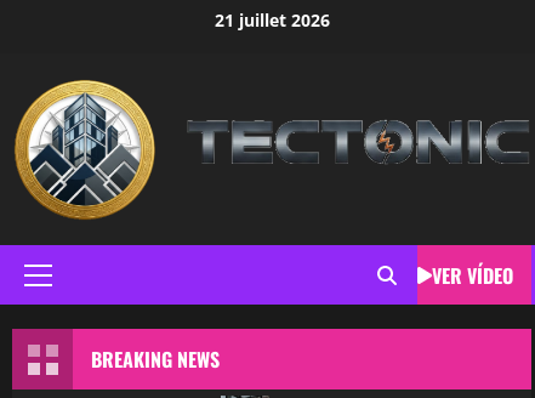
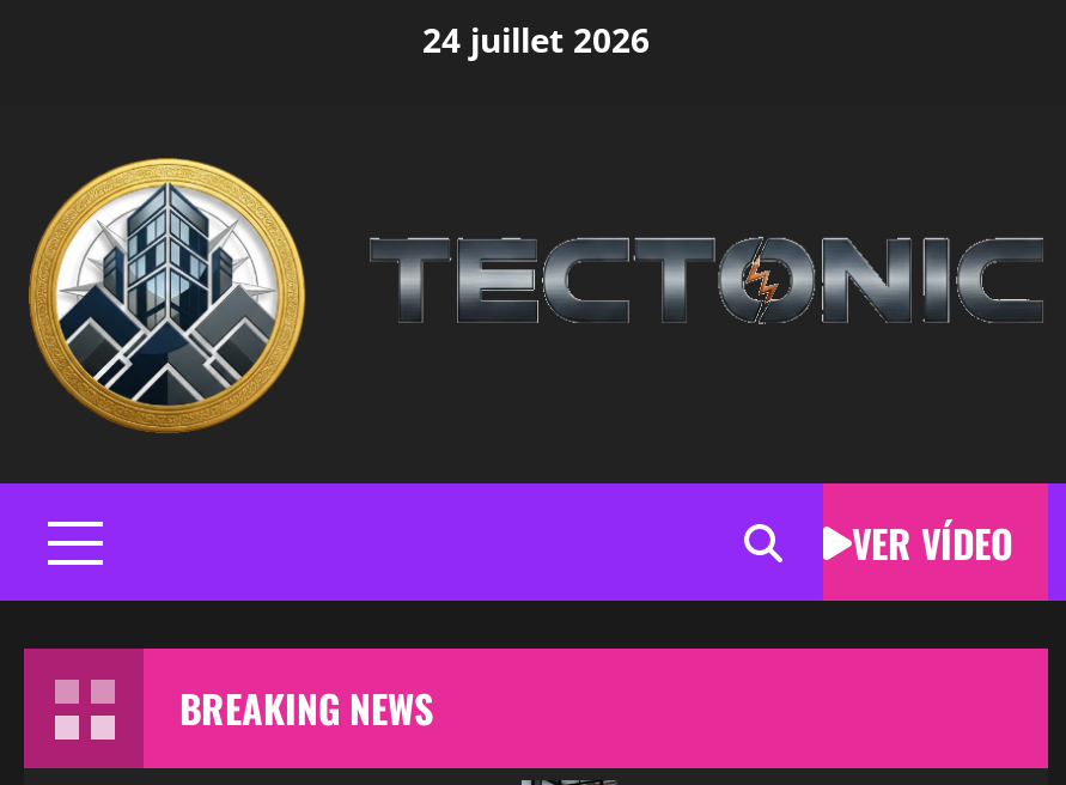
- 21 juillet 2026
+ 24 juillet 2026
